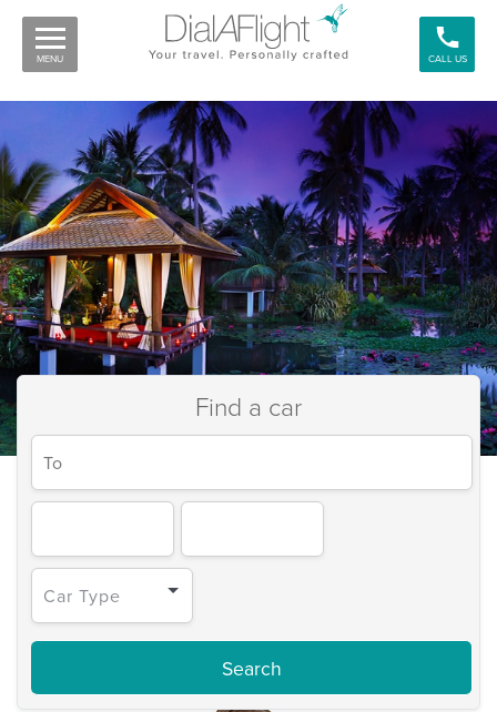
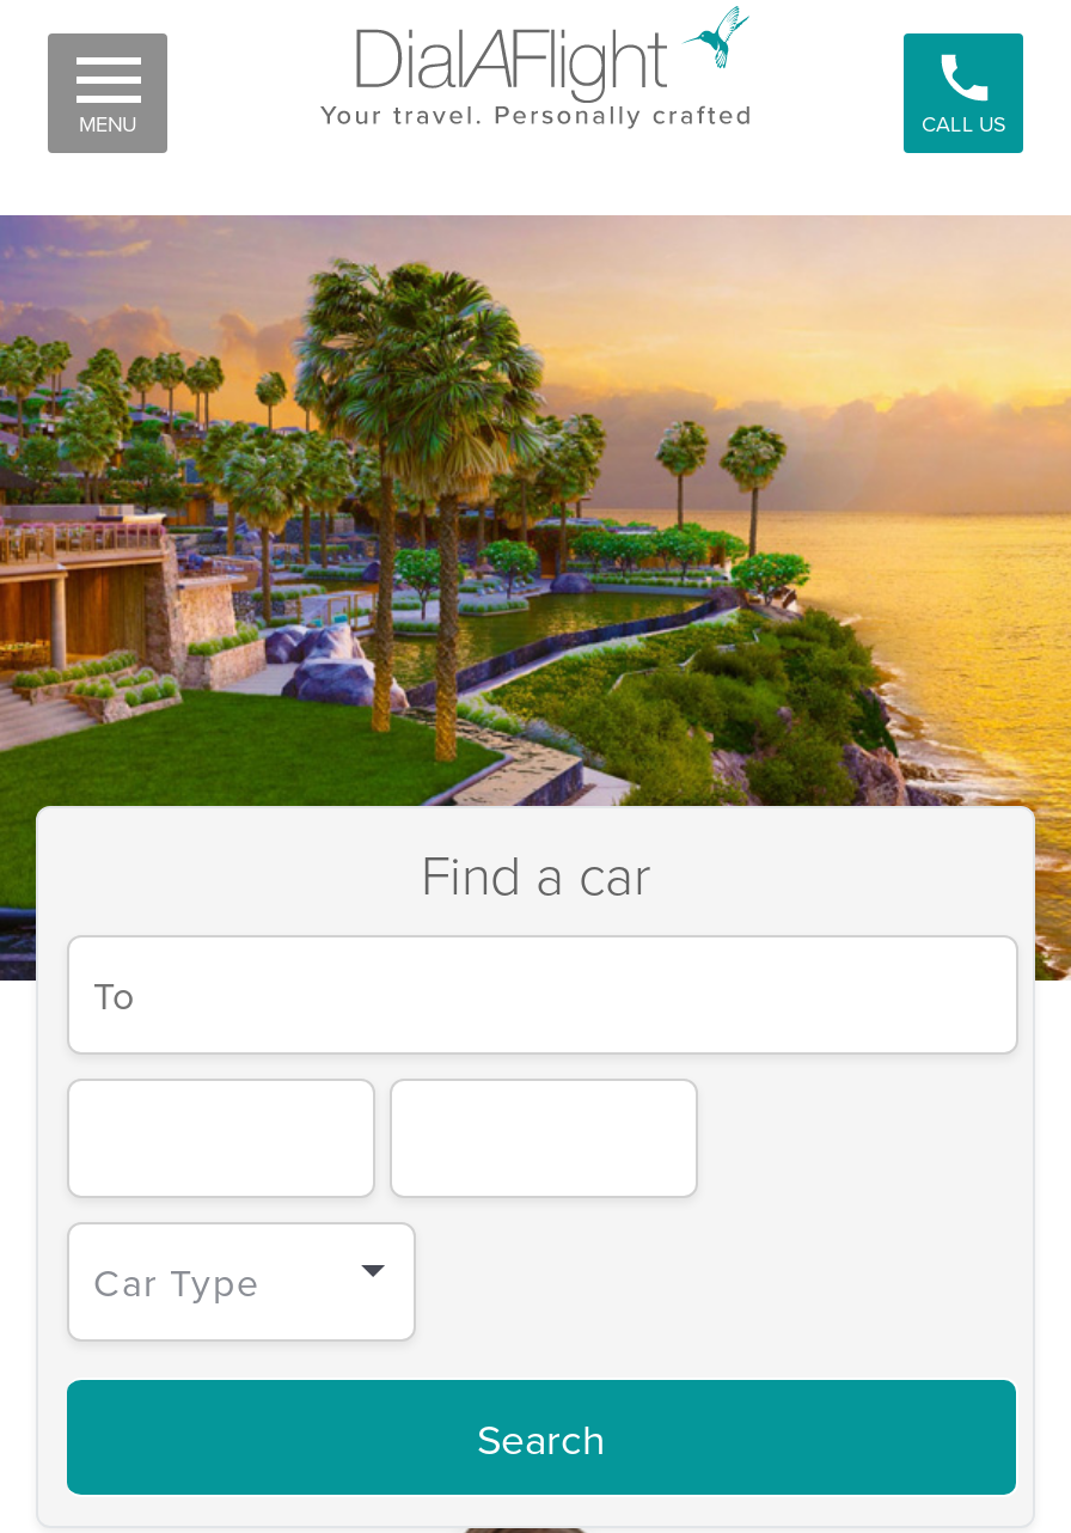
- [image]
+ [image]
